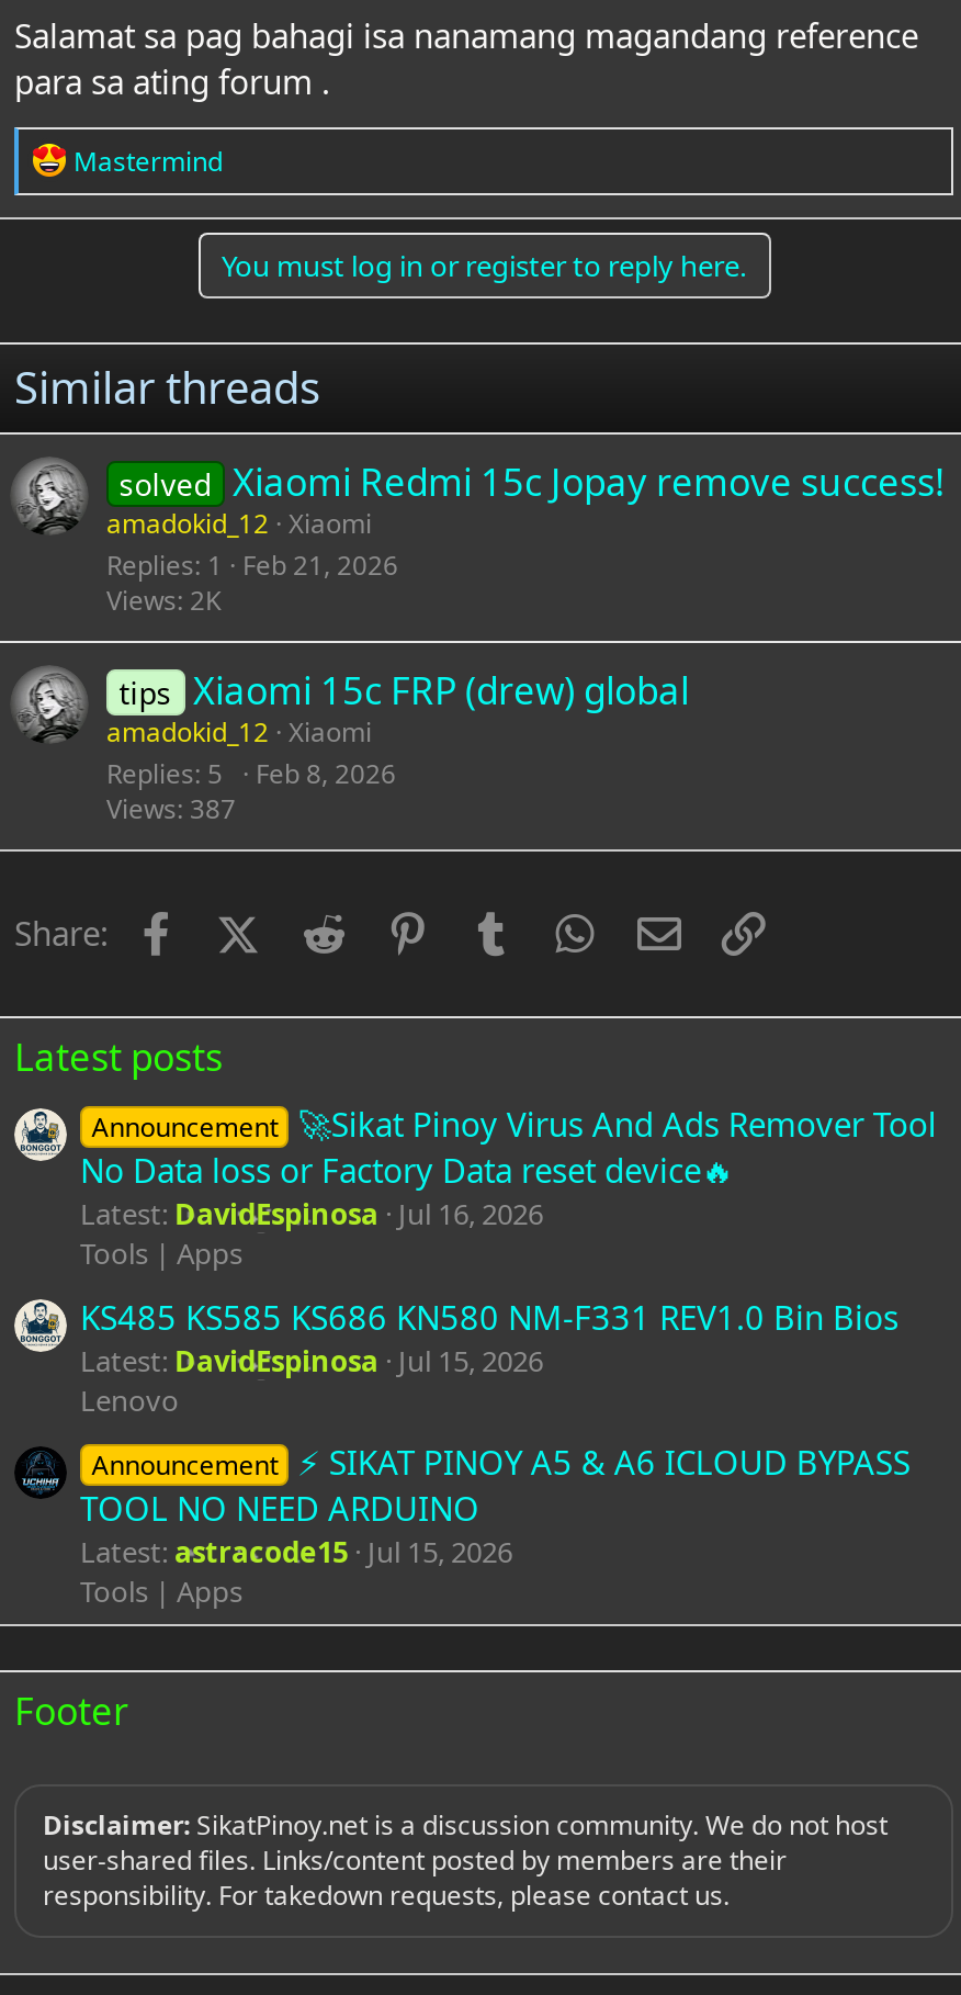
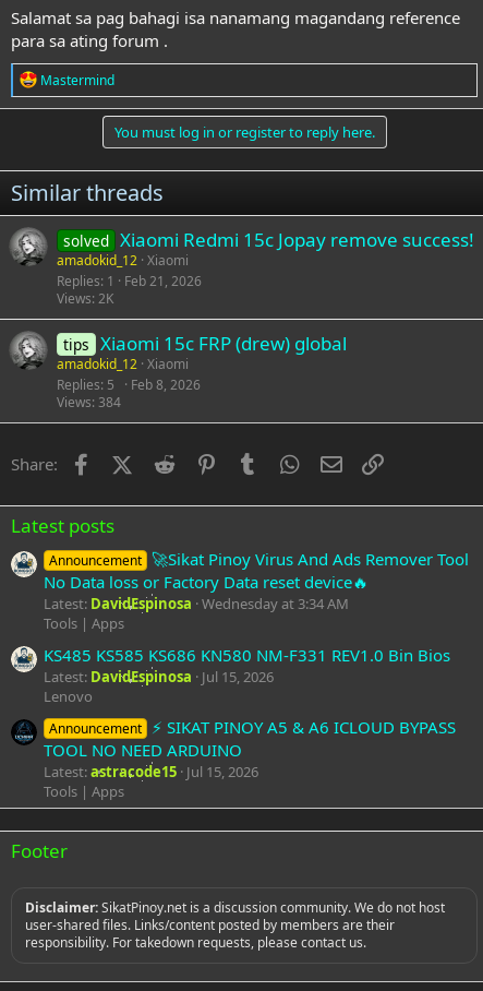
- Views 387
+ Views 384

- Latest: DavidEspinosa Jul 16, 2026
+ Latest: DavidEspinosa Wednesday at 3:34 AM
